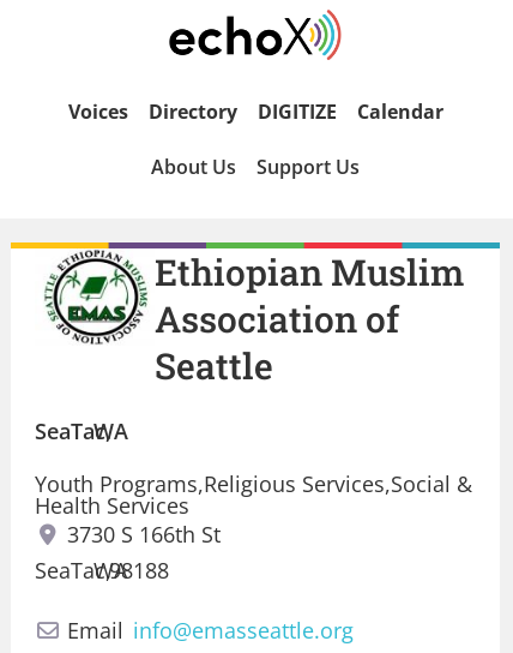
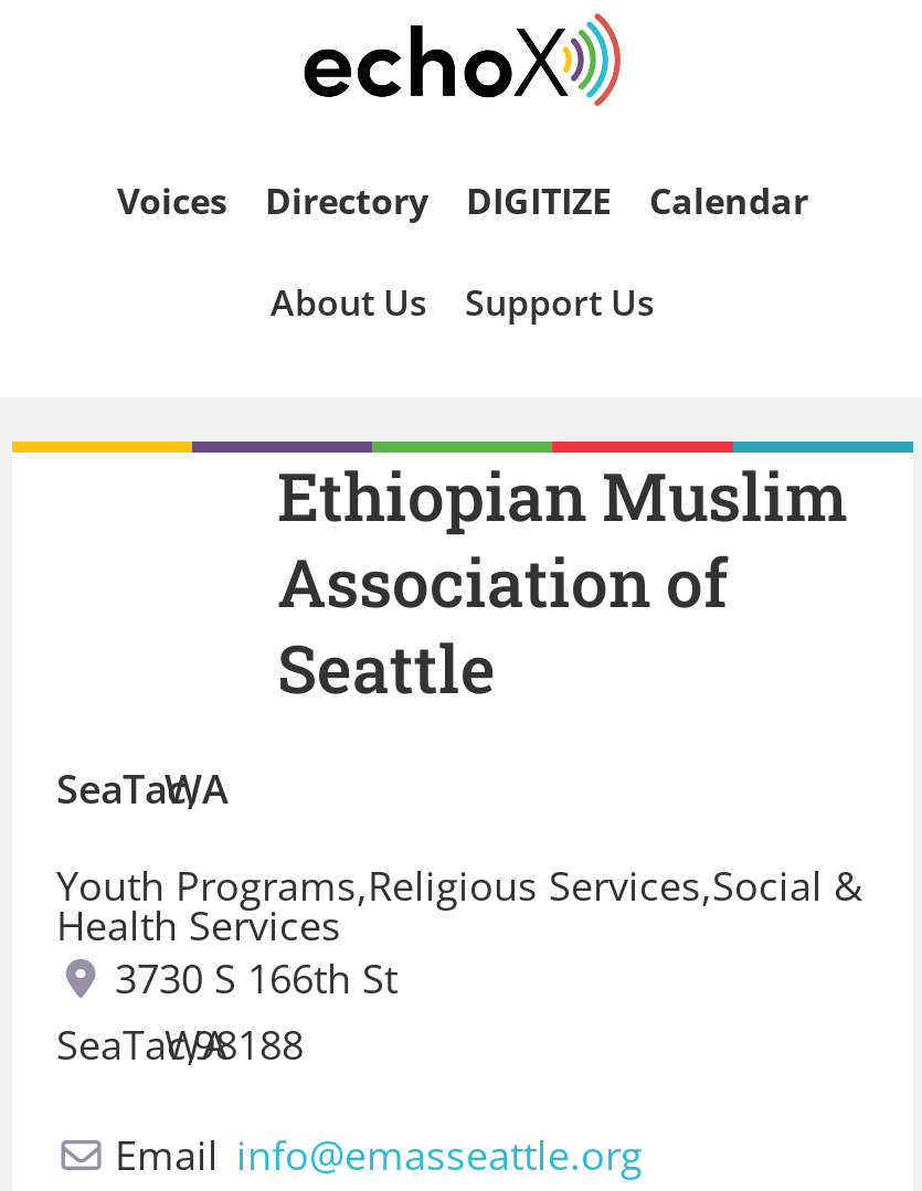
- [image]
